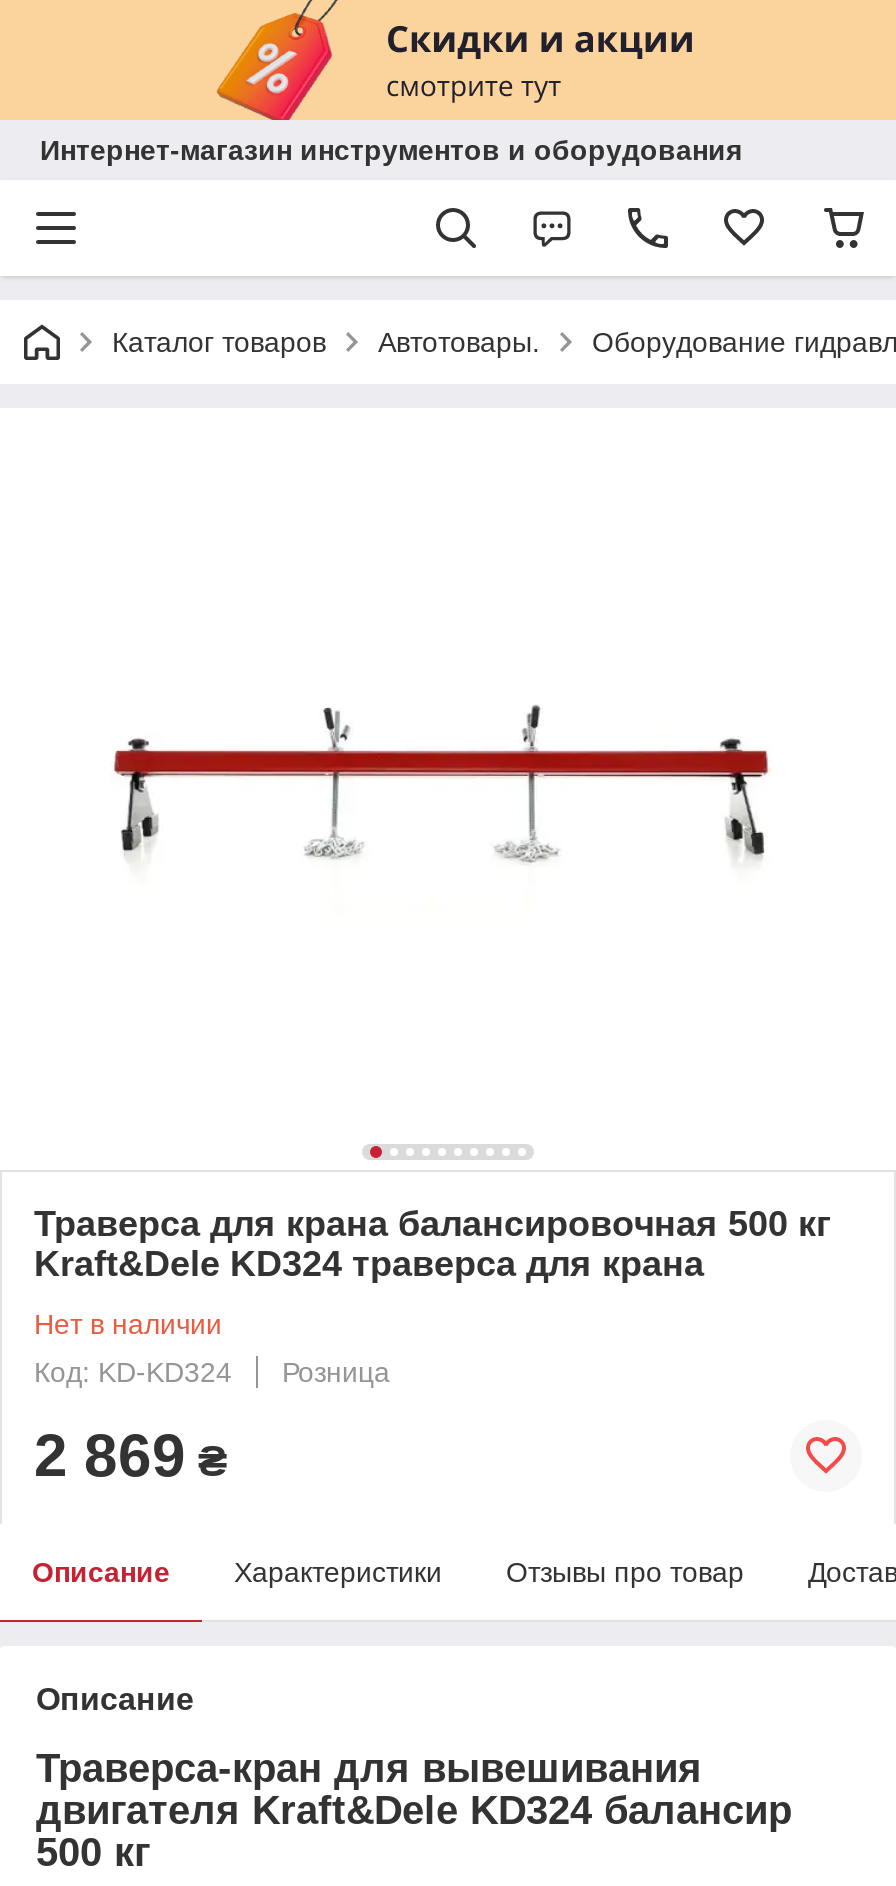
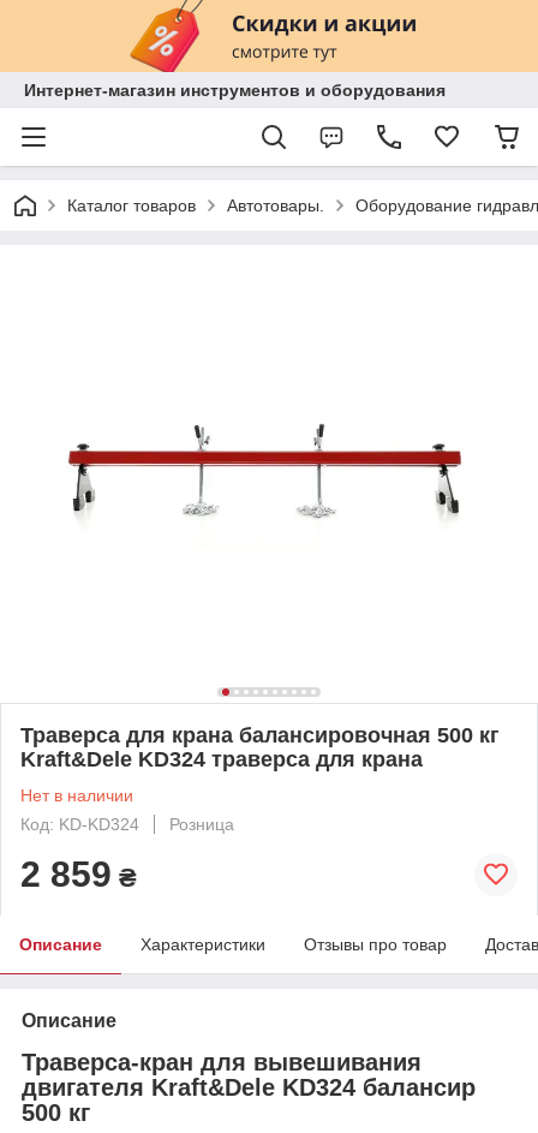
- 2 869 ₴
+ 2 859 ₴
